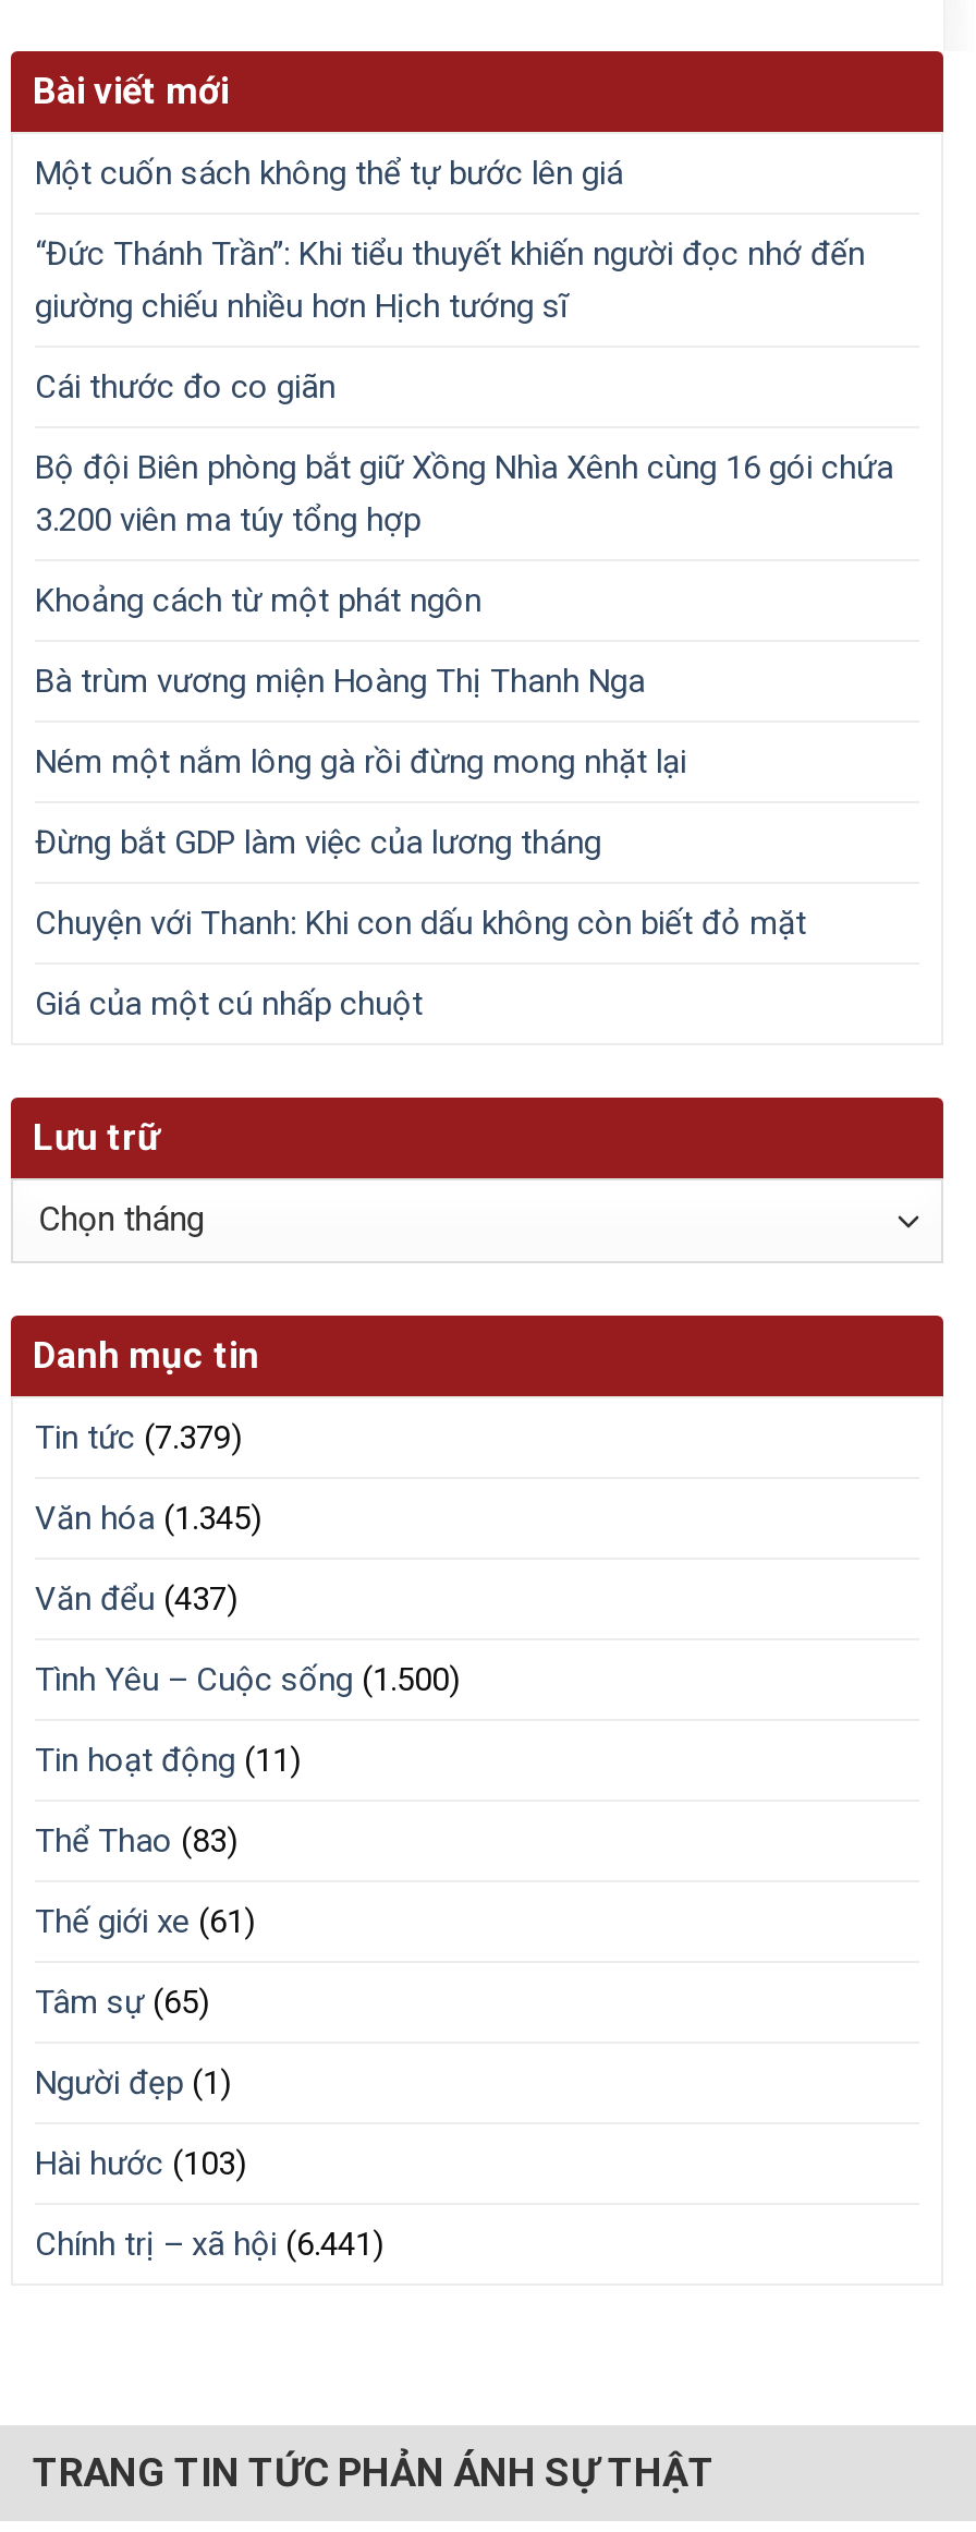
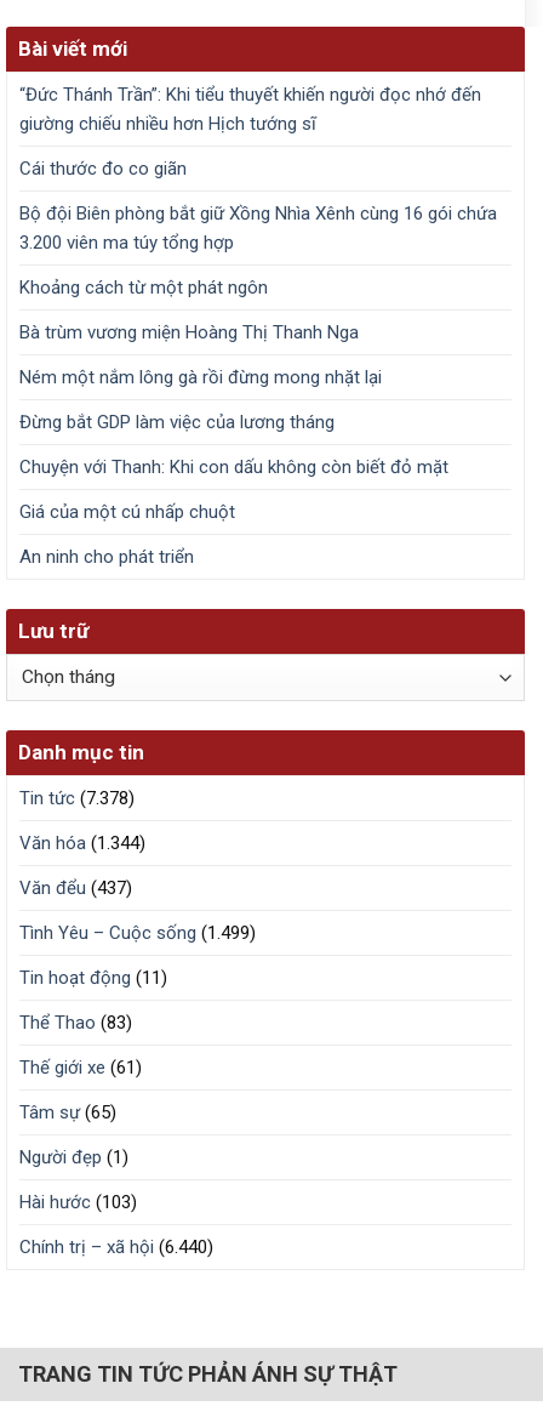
- Một cuốn sách không thể tự bước lên giá

moved up: “Đức Thánh Trần”: Khi tiểu thuyết khiến người đọc nhớ đến | giường chiếu nhiều hơn Hịch tướng sĩ | Cái thước đo co giãn | ... | Chuyện với Thanh: Khi con dấu không còn biết đỏ mặt | Giá của một cú nhấp chuột

+ An ninh cho phát triển

- Tin tức (7.379)
+ Tin tức (7.378)

- Văn hóa (1.345)
+ Văn hóa (1.344)

- Tình Yêu – Cuộc sống (1.500)
+ Tình Yêu – Cuộc sống (1.499)

- Chính trị – xã hội (6.441)
+ Chính trị – xã hội (6.440)
